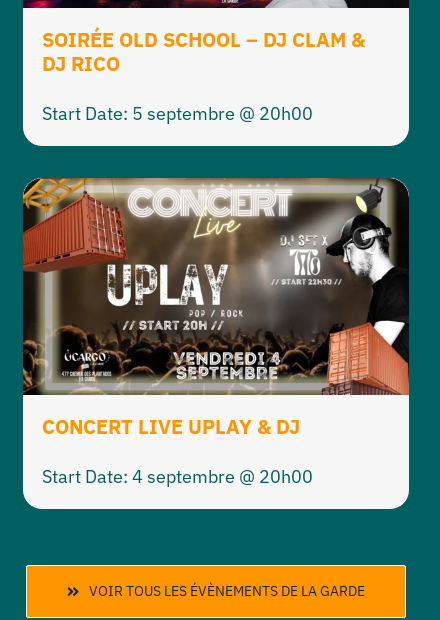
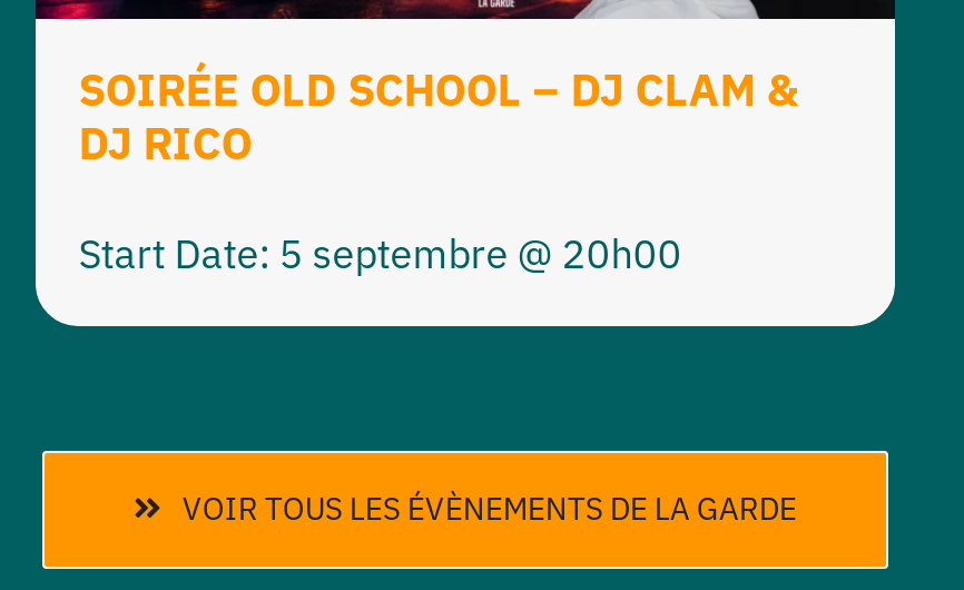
- [image]
- CONCERT LIVE UPLAY & DJ
- Start Date: 4 septembre @ 20h00
